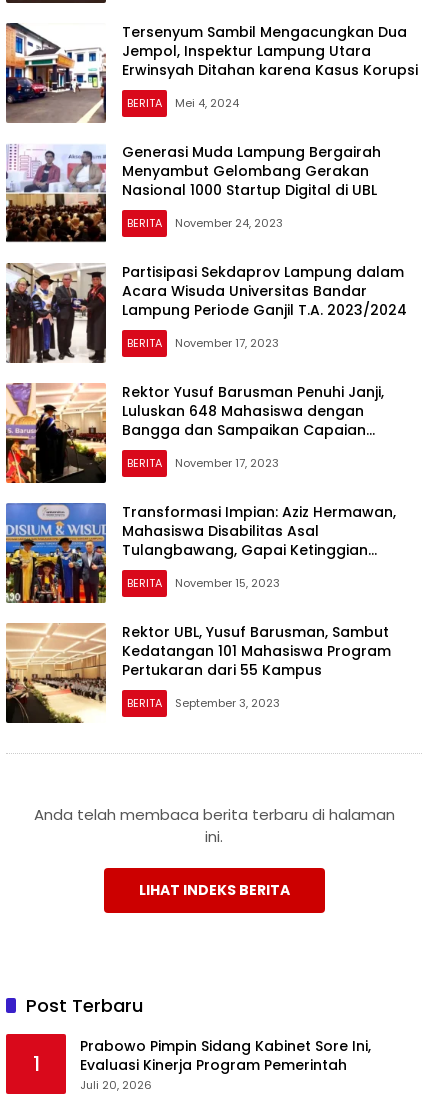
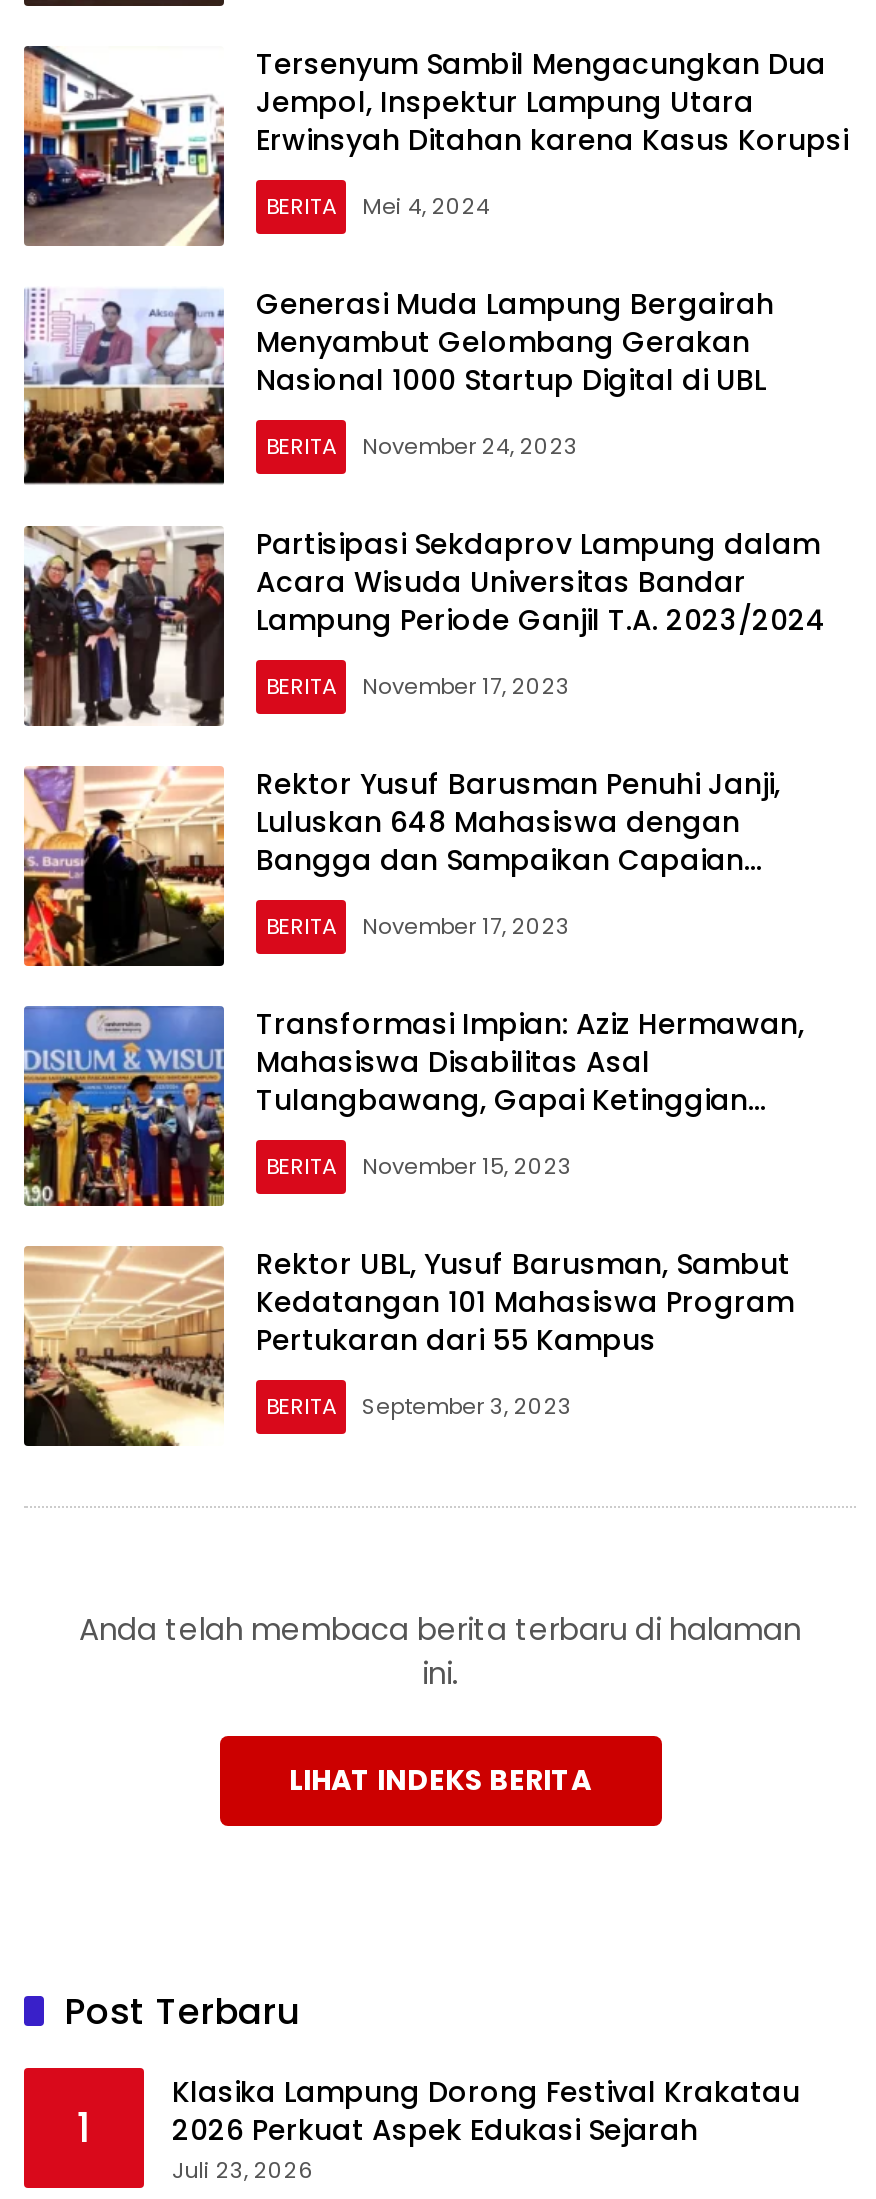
- Prabowo Pimpin Sidang Kabinet Sore Ini,
- Evaluasi Kinerja Program Pemerintah
- Juli 20, 2026
+ Klasika Lampung Dorong Festival Krakatau
+ 2026 Perkuat Aspek Edukasi Sejarah
+ Juli 23, 2026
